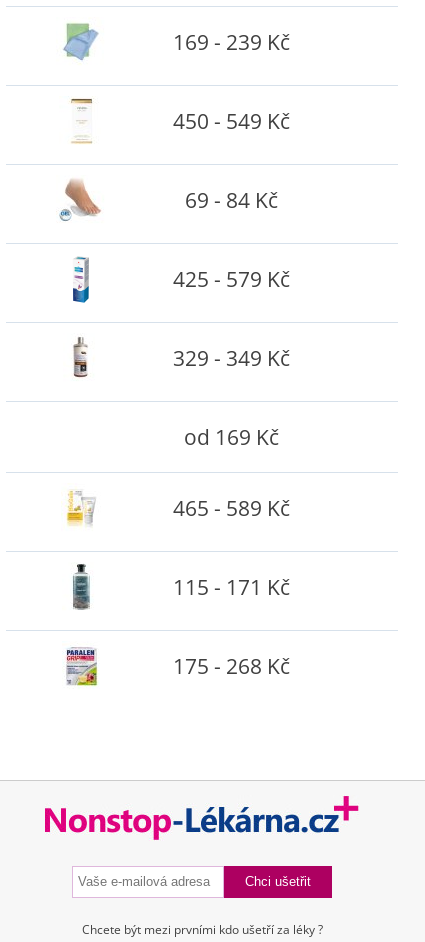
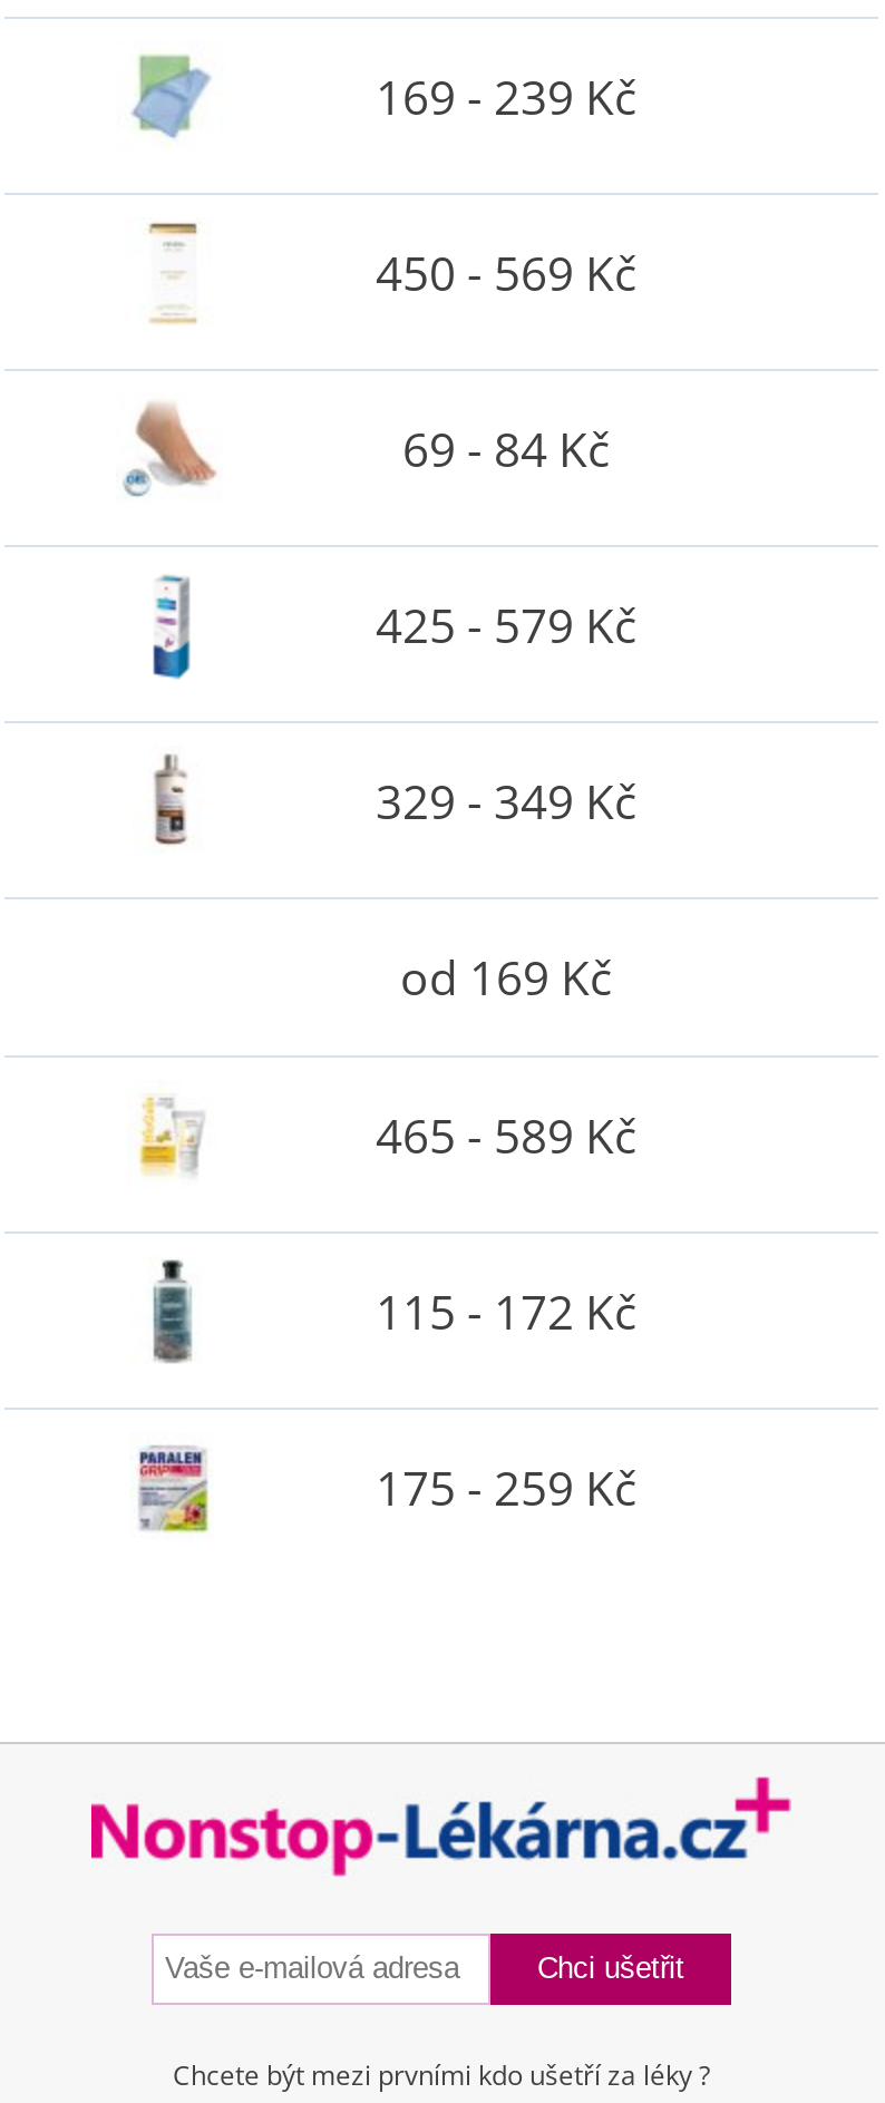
- 450 - 549 Kč
+ 450 - 569 Kč

- 115 - 171 Kč
+ 115 - 172 Kč

- 175 - 268 Kč
+ 175 - 259 Kč
